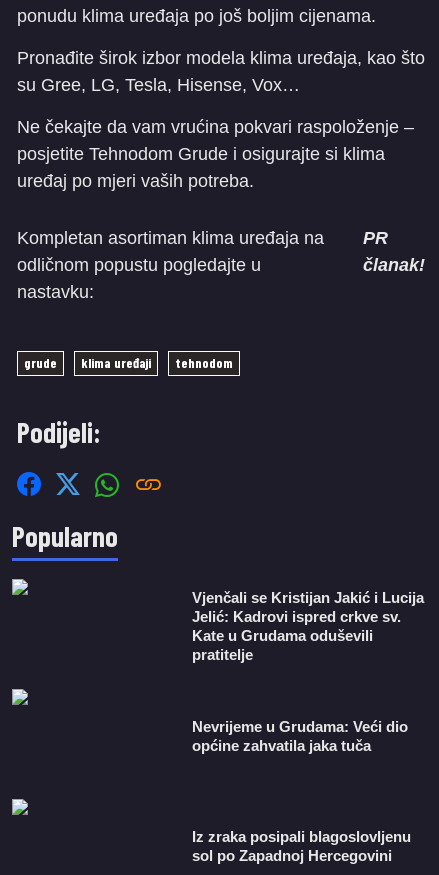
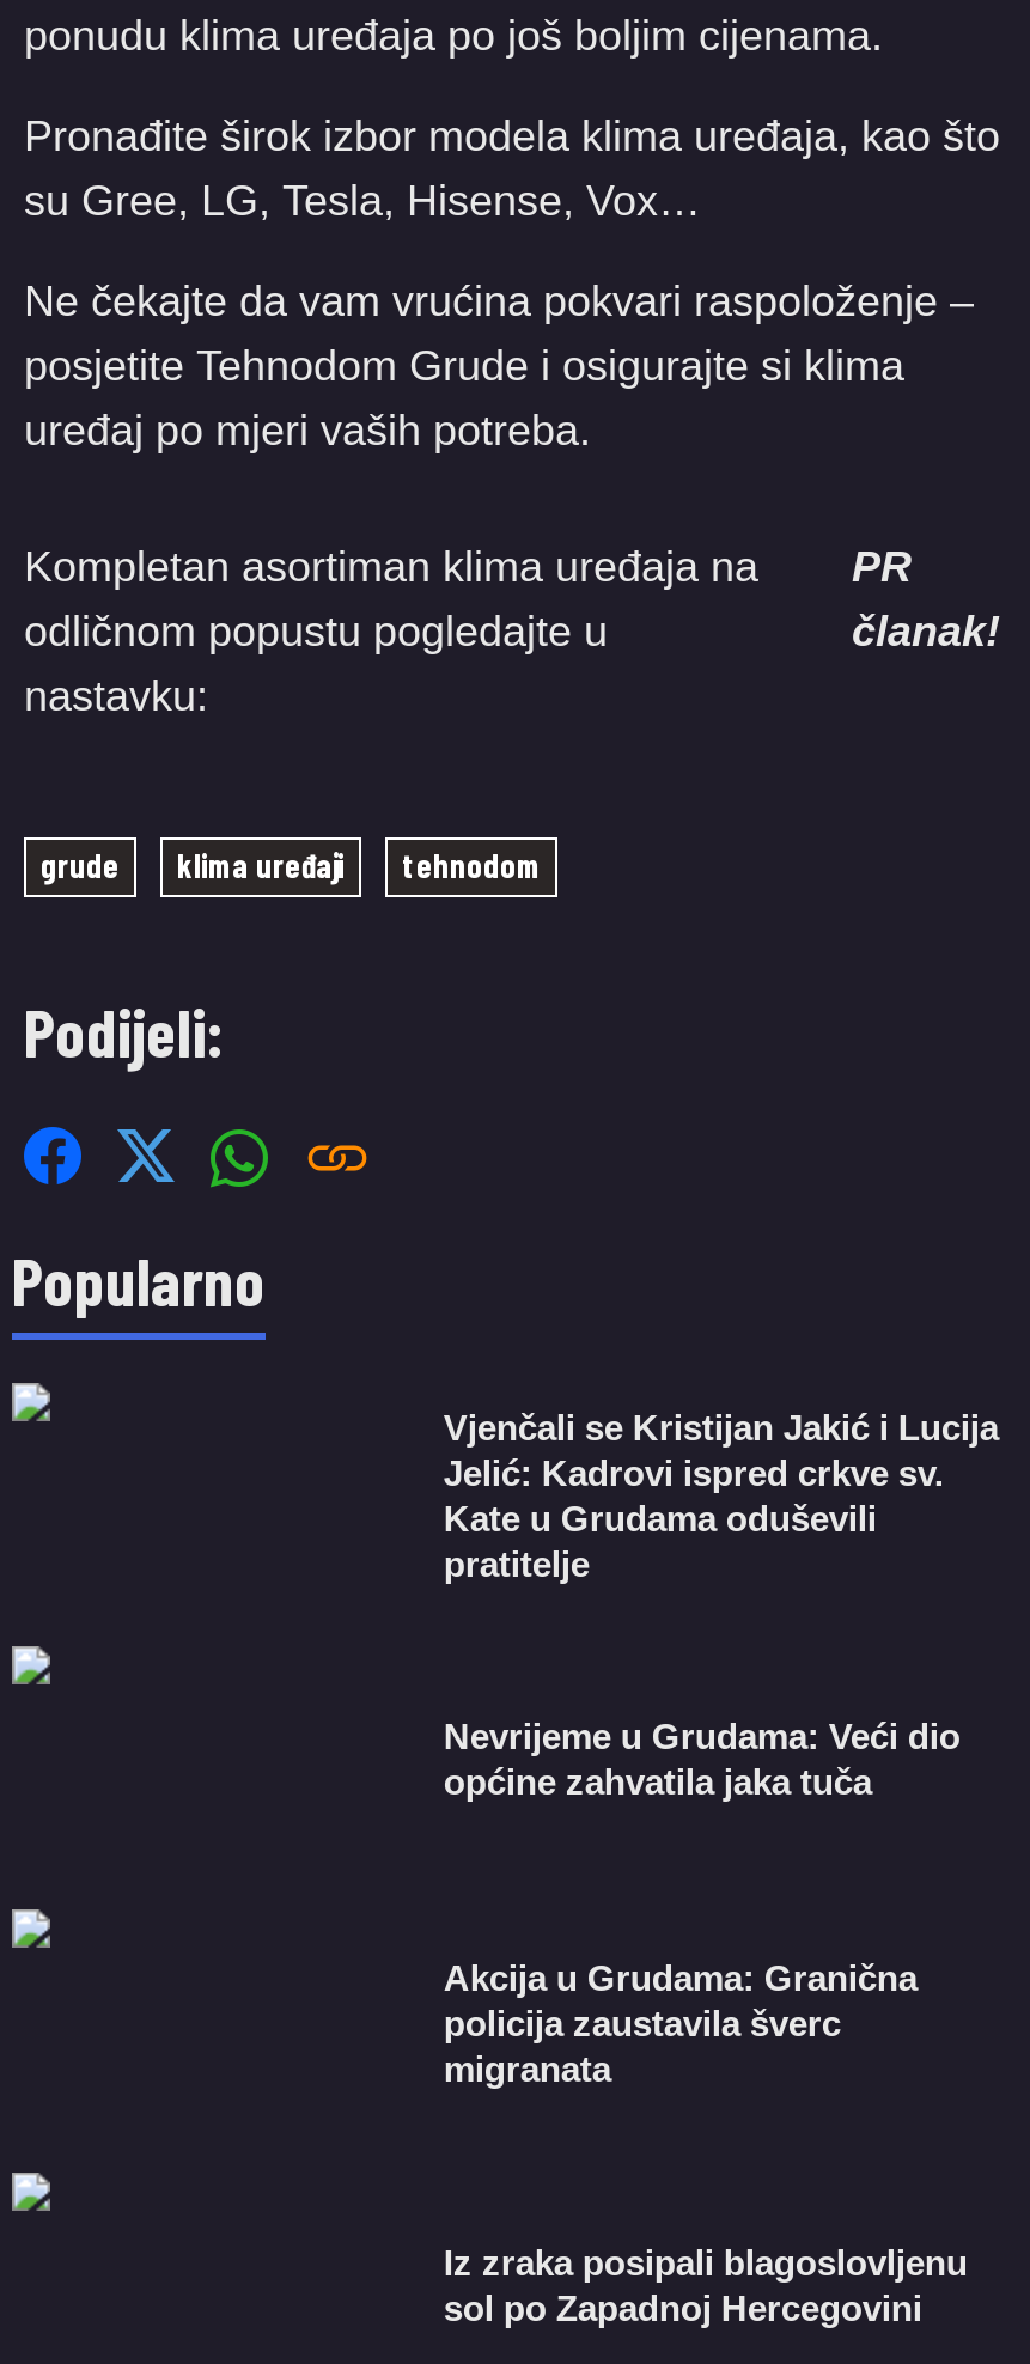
+ Akcija u Grudama: Granična
+ policija zaustavila šverc
+ migranata
